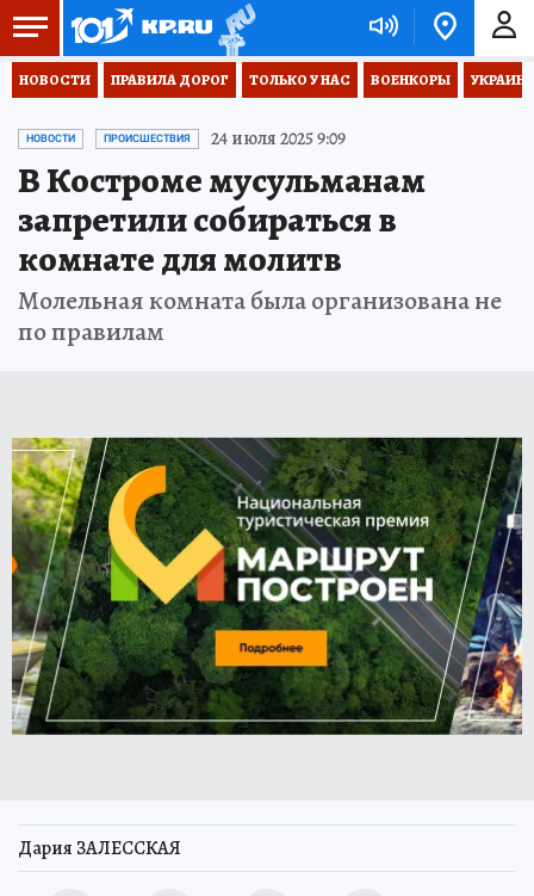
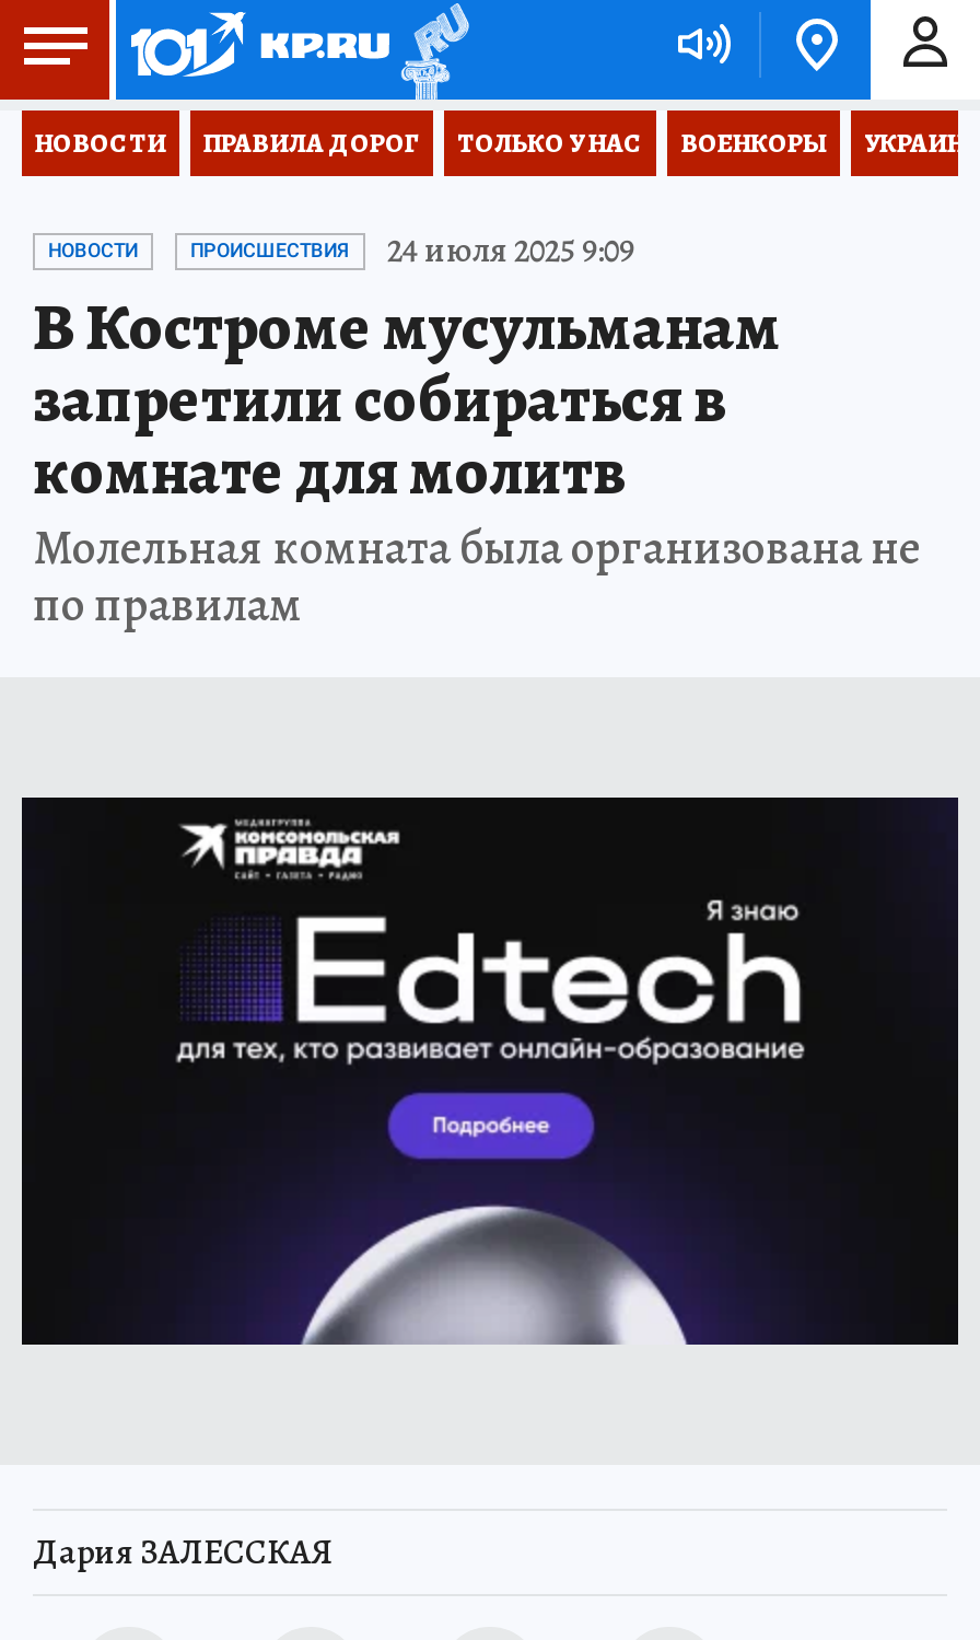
- [image]
+ [image]
